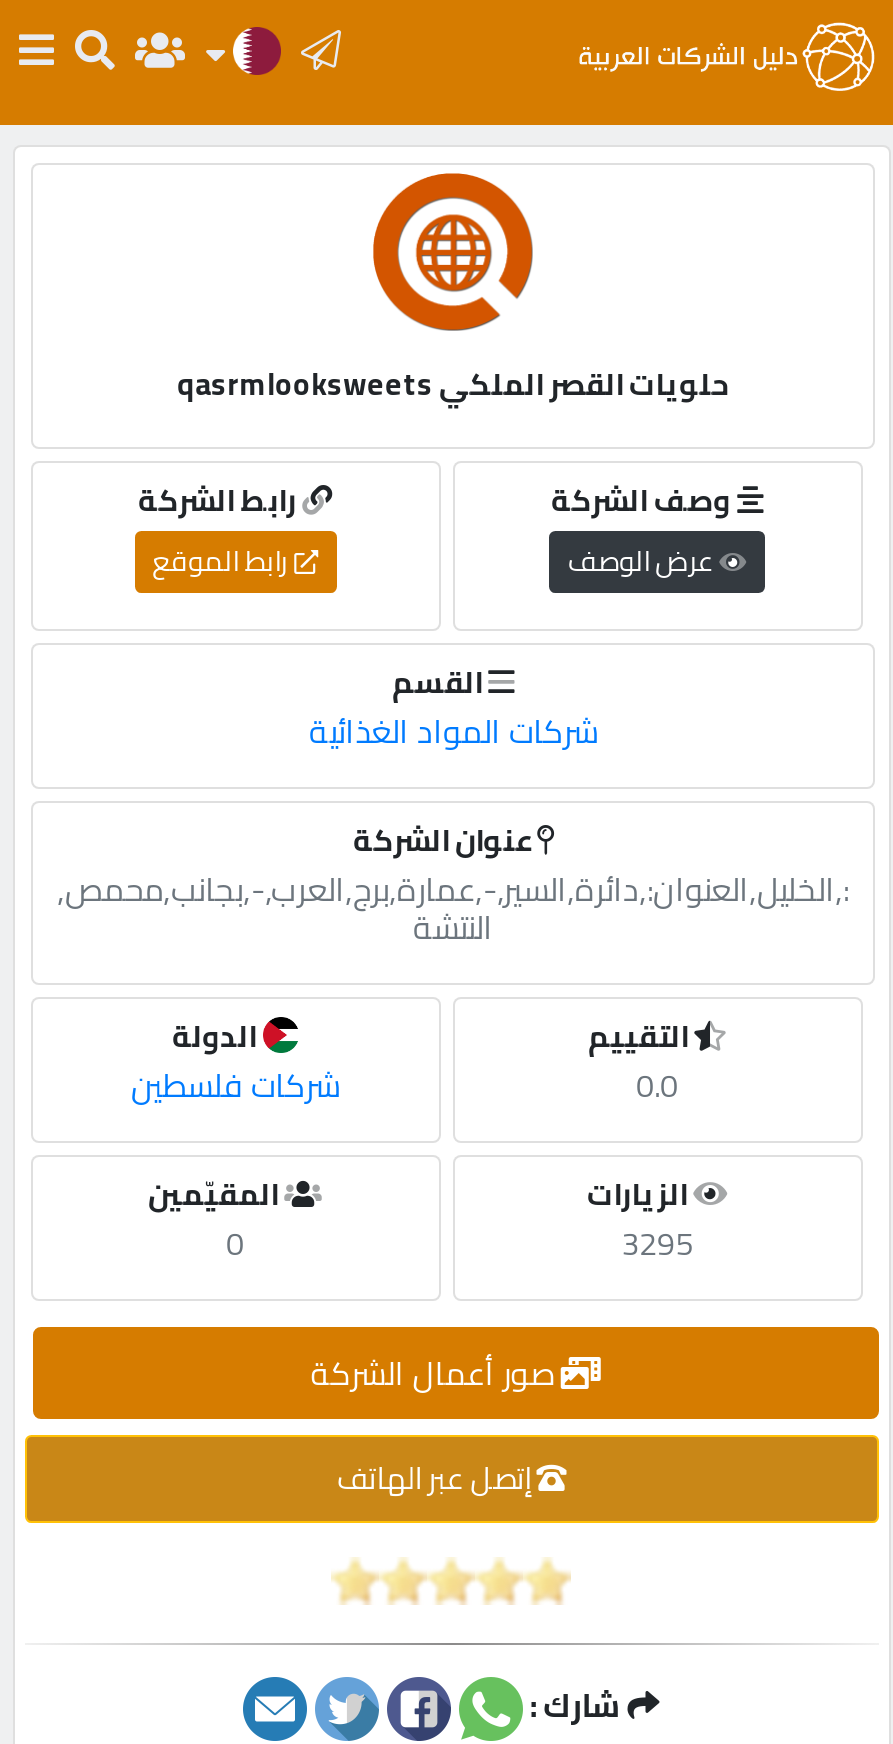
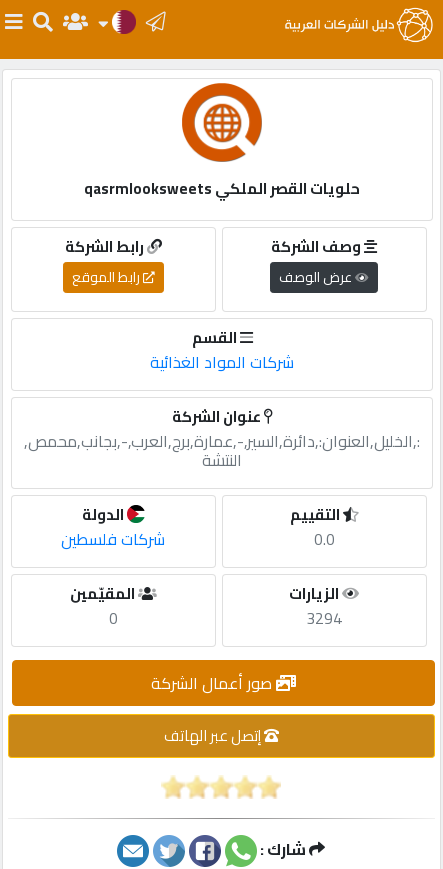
- 3295
+ 3294
